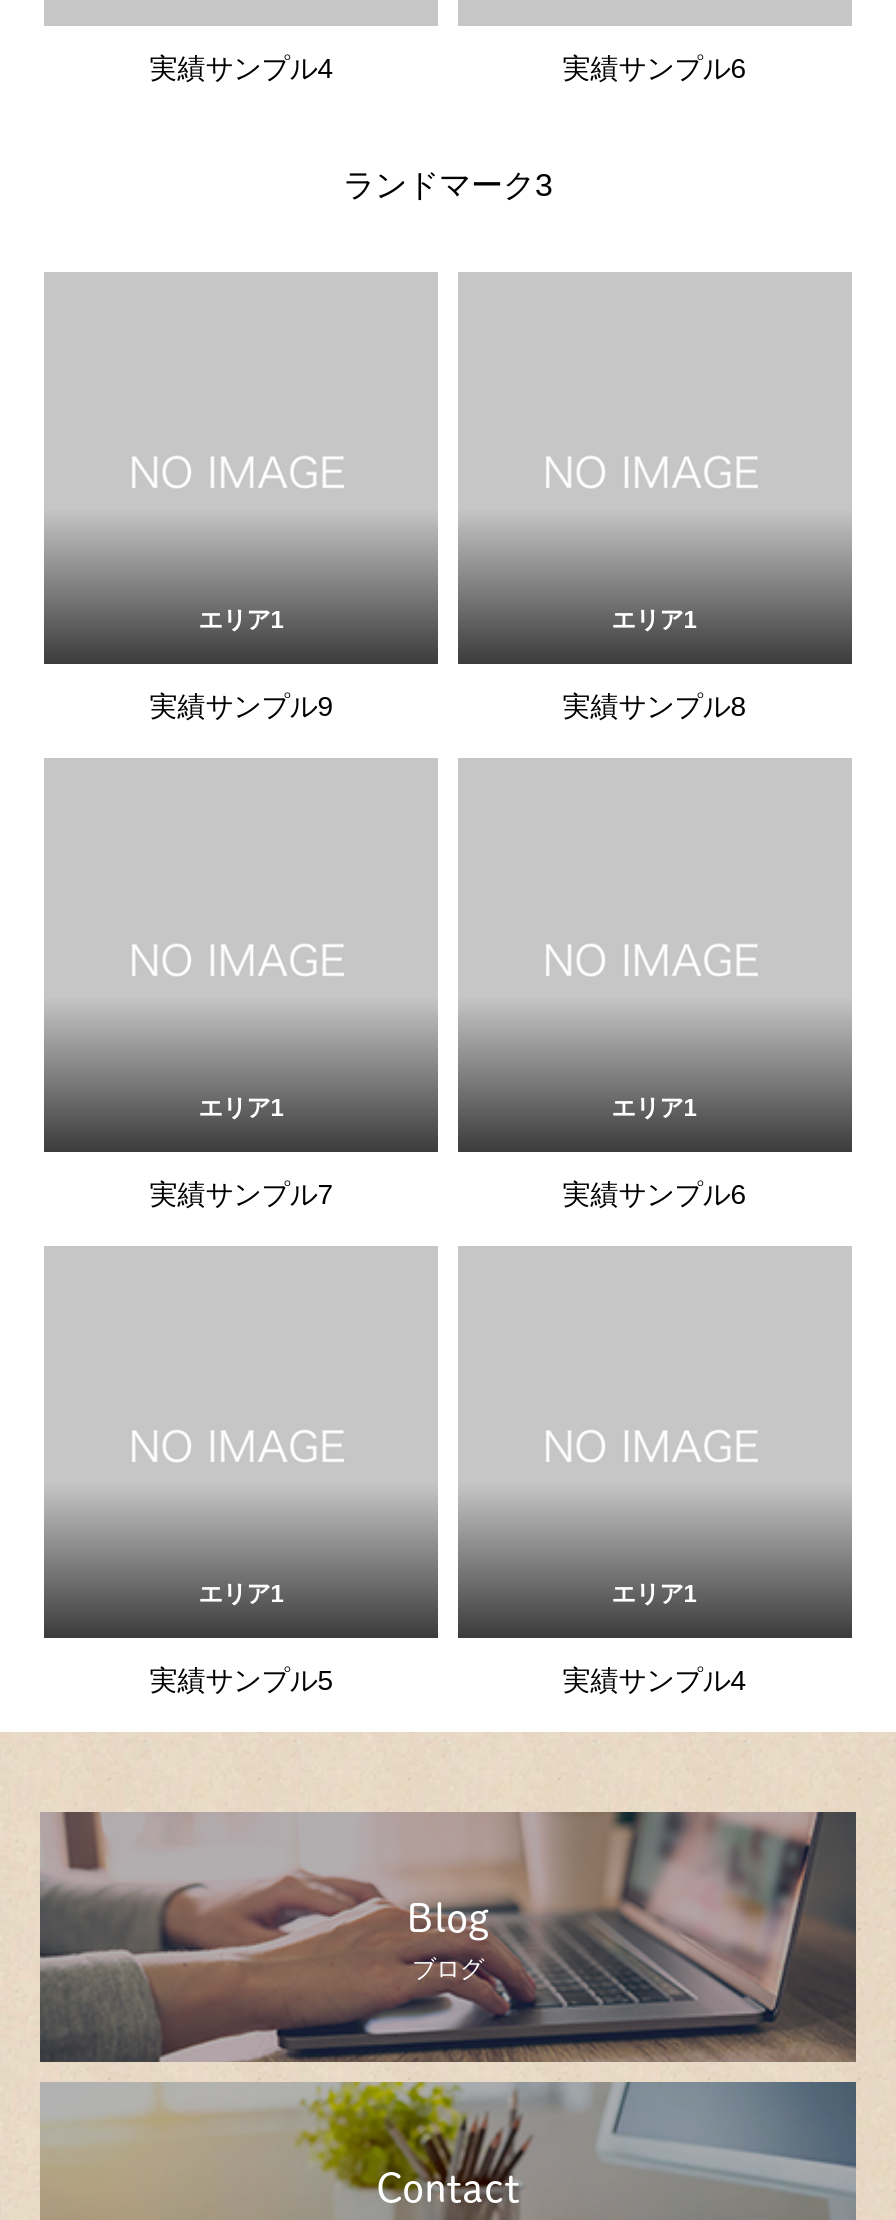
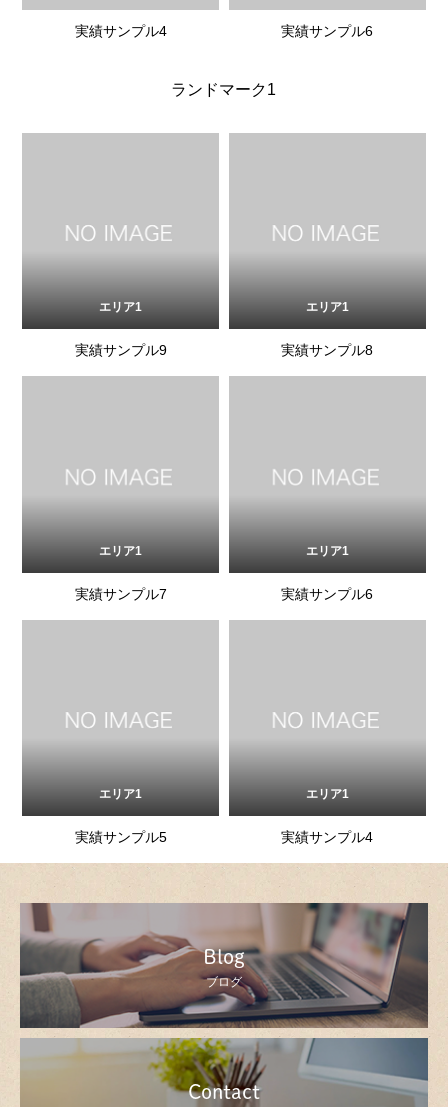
- ランドマーク3
+ ランドマーク1
